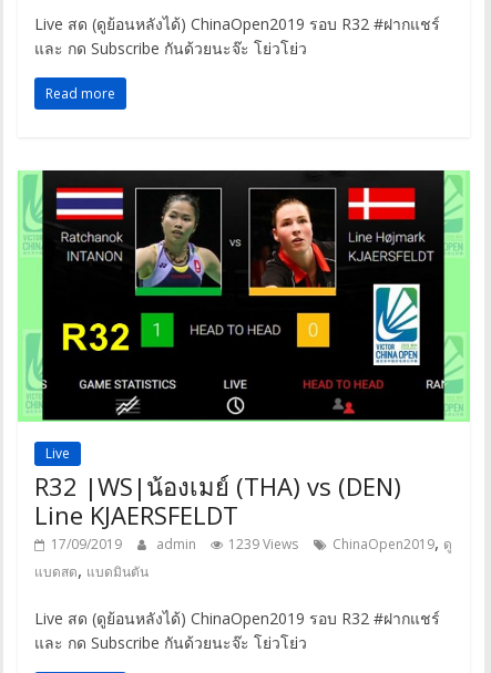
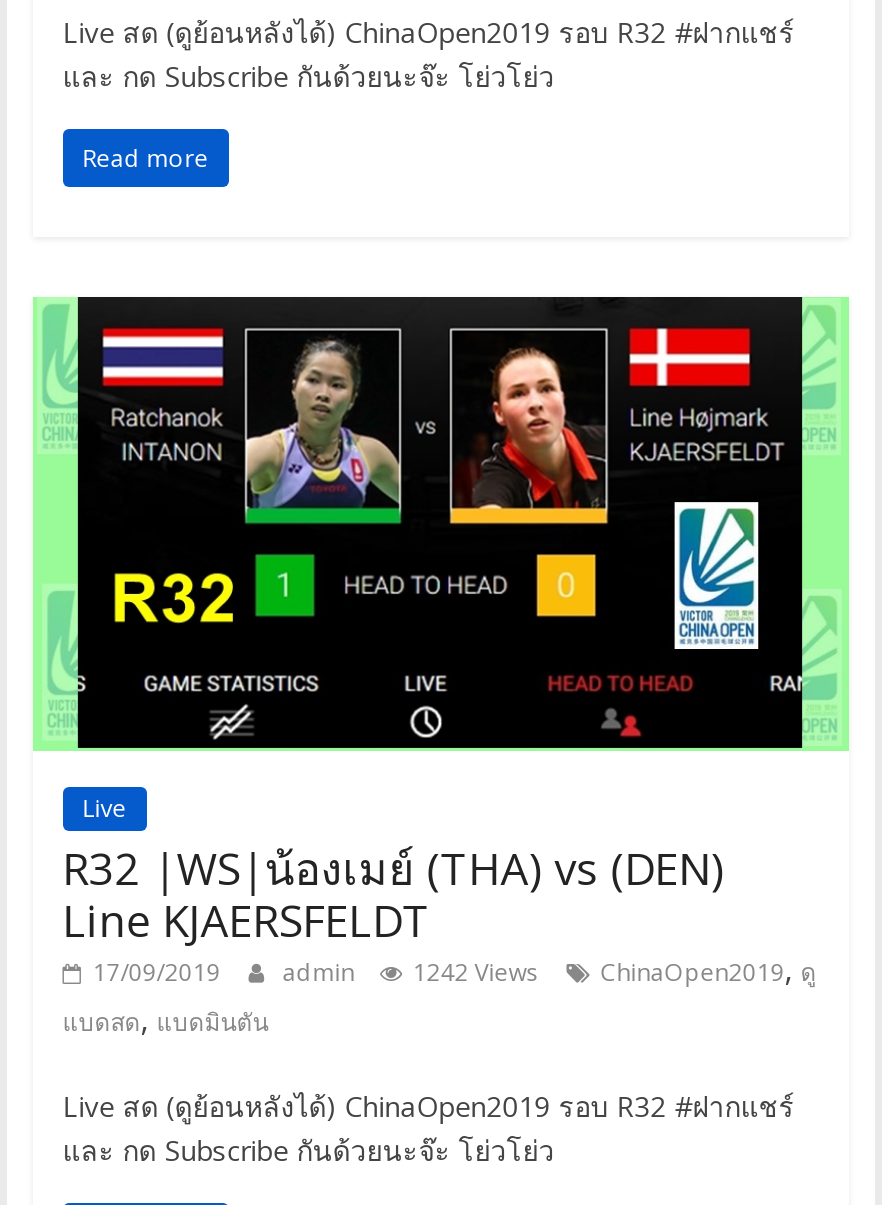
- 17/09/2019 admin 1239 Views ChinaOpen2019,ดู
+ 17/09/2019 admin 1242 Views ChinaOpen2019,ดู
